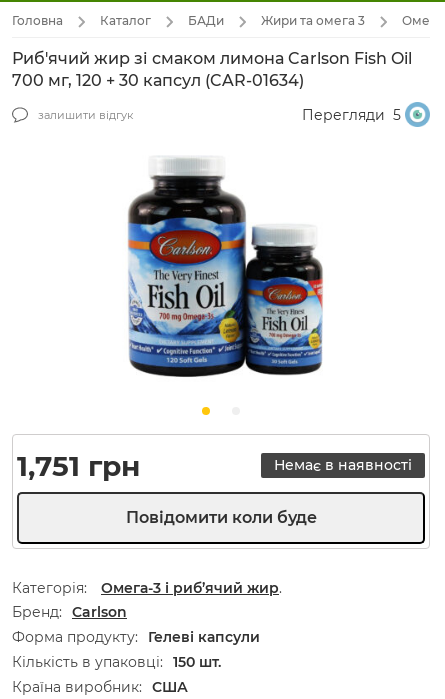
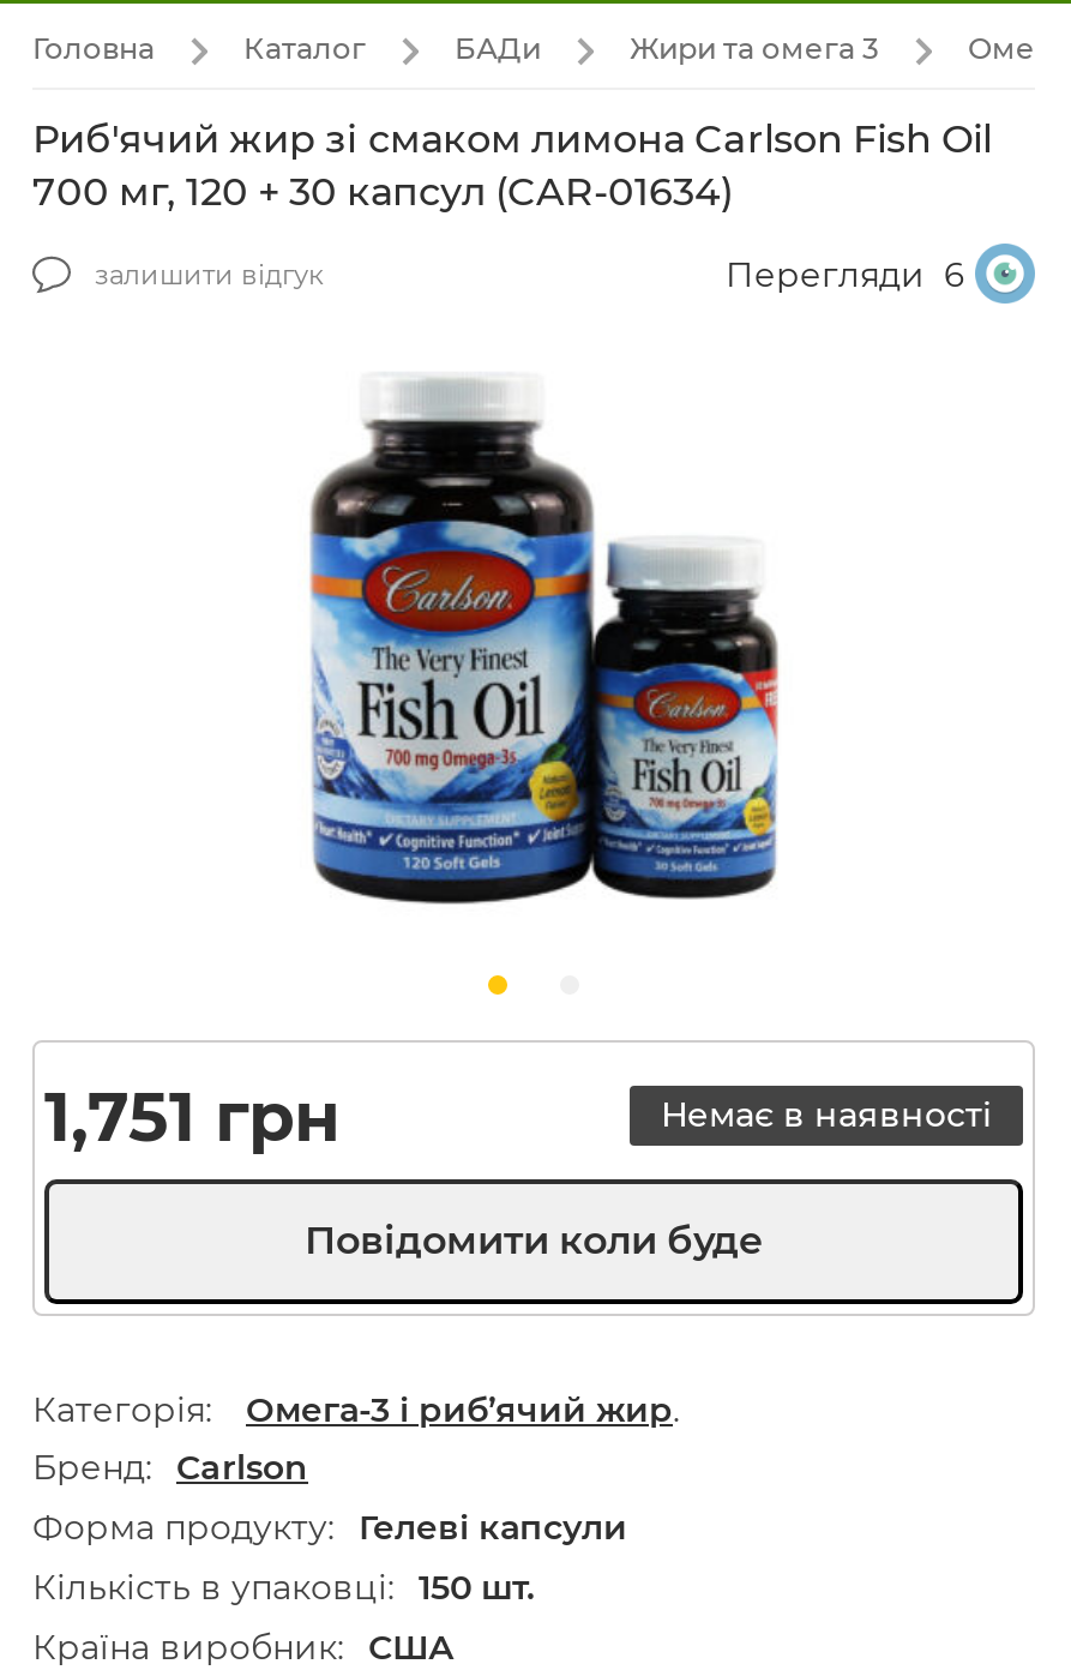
- Перегляди 5
+ Перегляди 6
